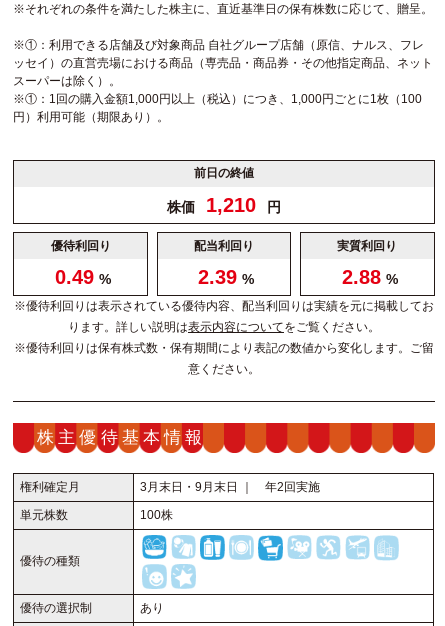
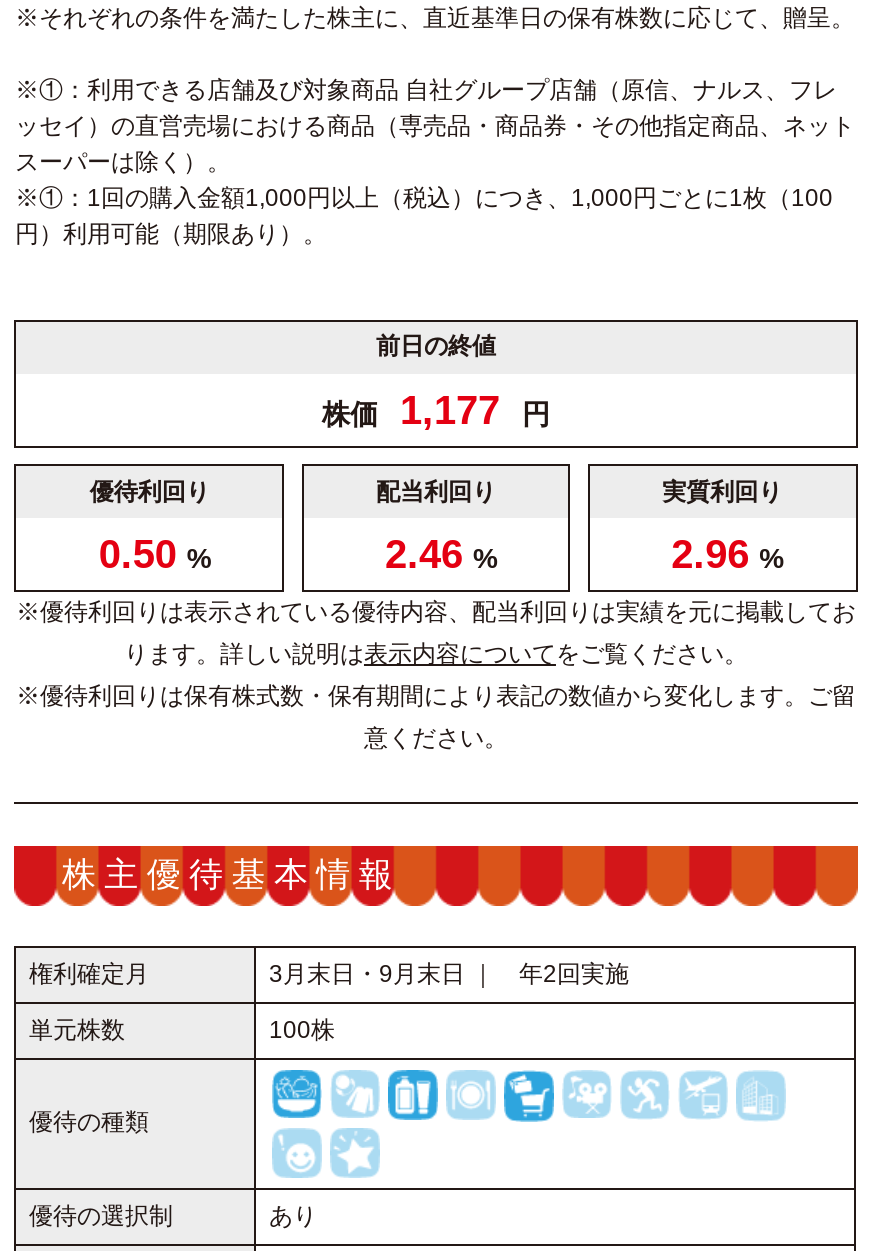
- 株価 1,210 円
+ 株価 1,177 円

- 0.49 %
+ 0.50 %

- 2.39 %
+ 2.46 %

- 2.88 %
+ 2.96 %
